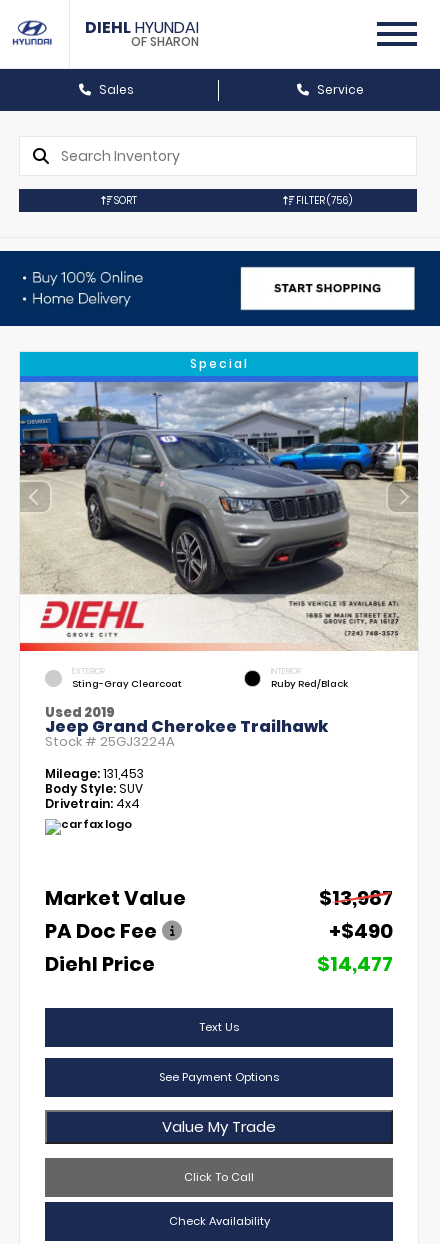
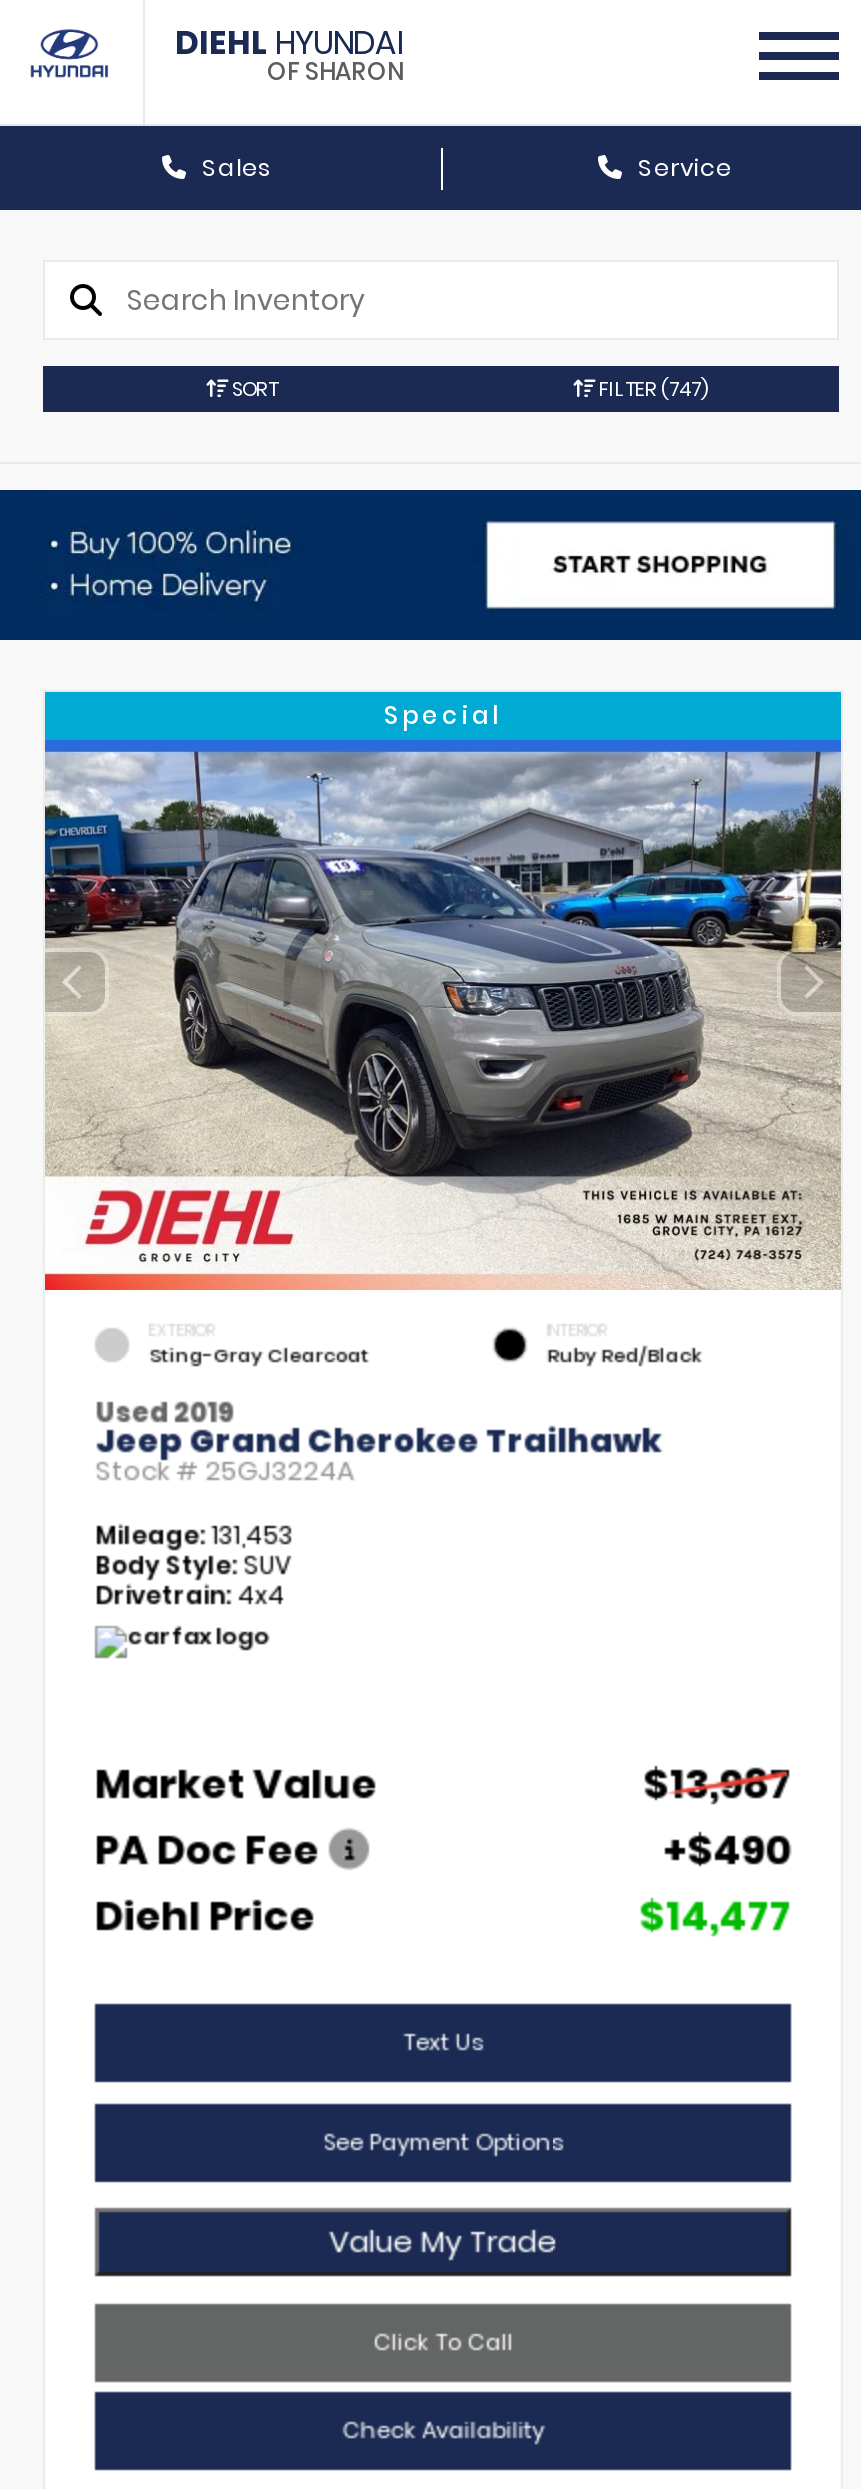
- FILTER (756)
+ FILTER (747)
